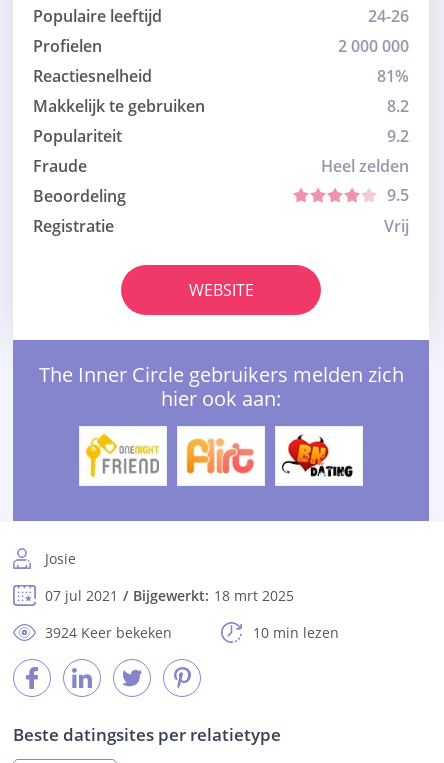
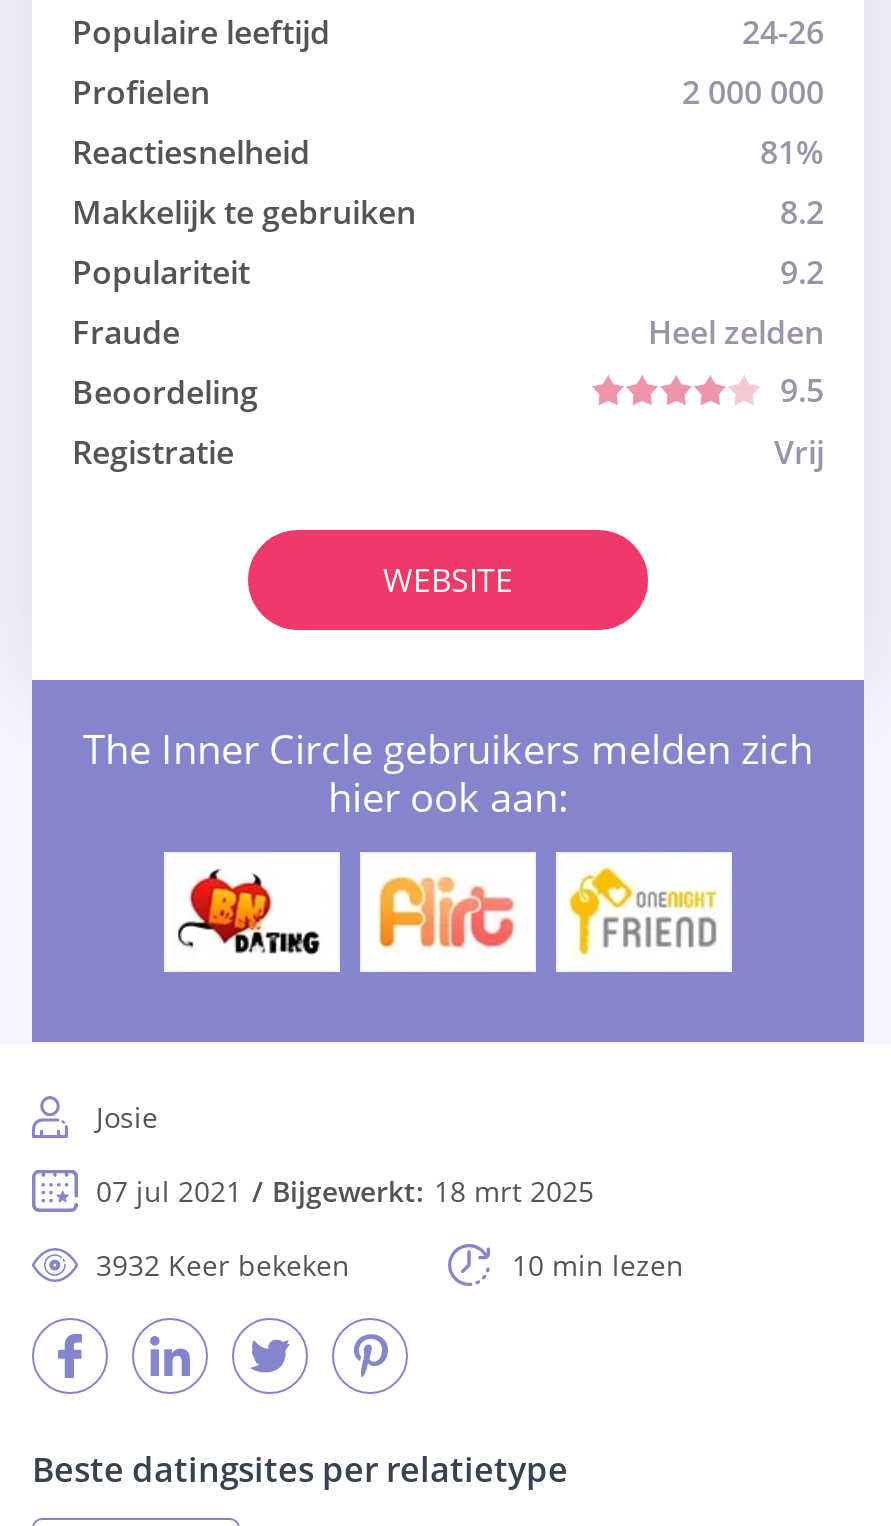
- [image]
+ [image]

- [image]
+ [image]

- 3924 Keer bekeken
+ 3932 Keer bekeken
